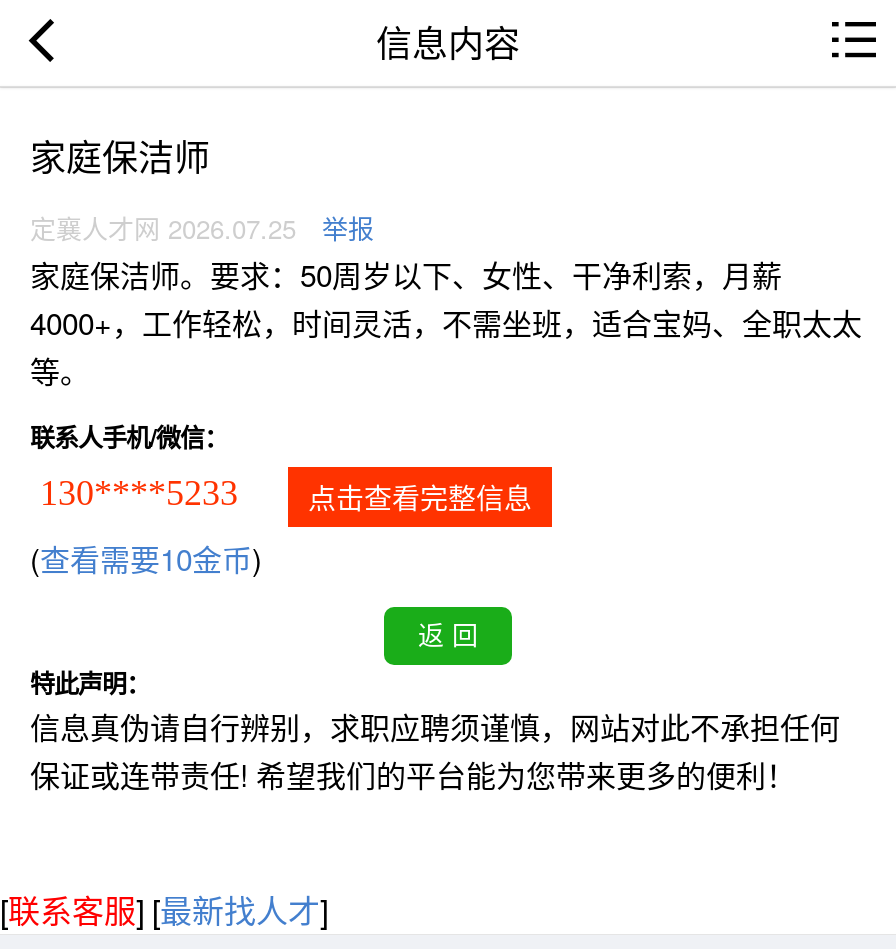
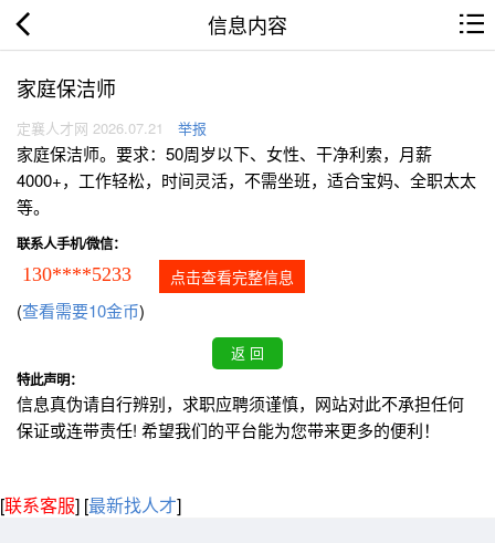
- 定襄人才网 2026.07.25 举报
+ 定襄人才网 2026.07.21 举报
